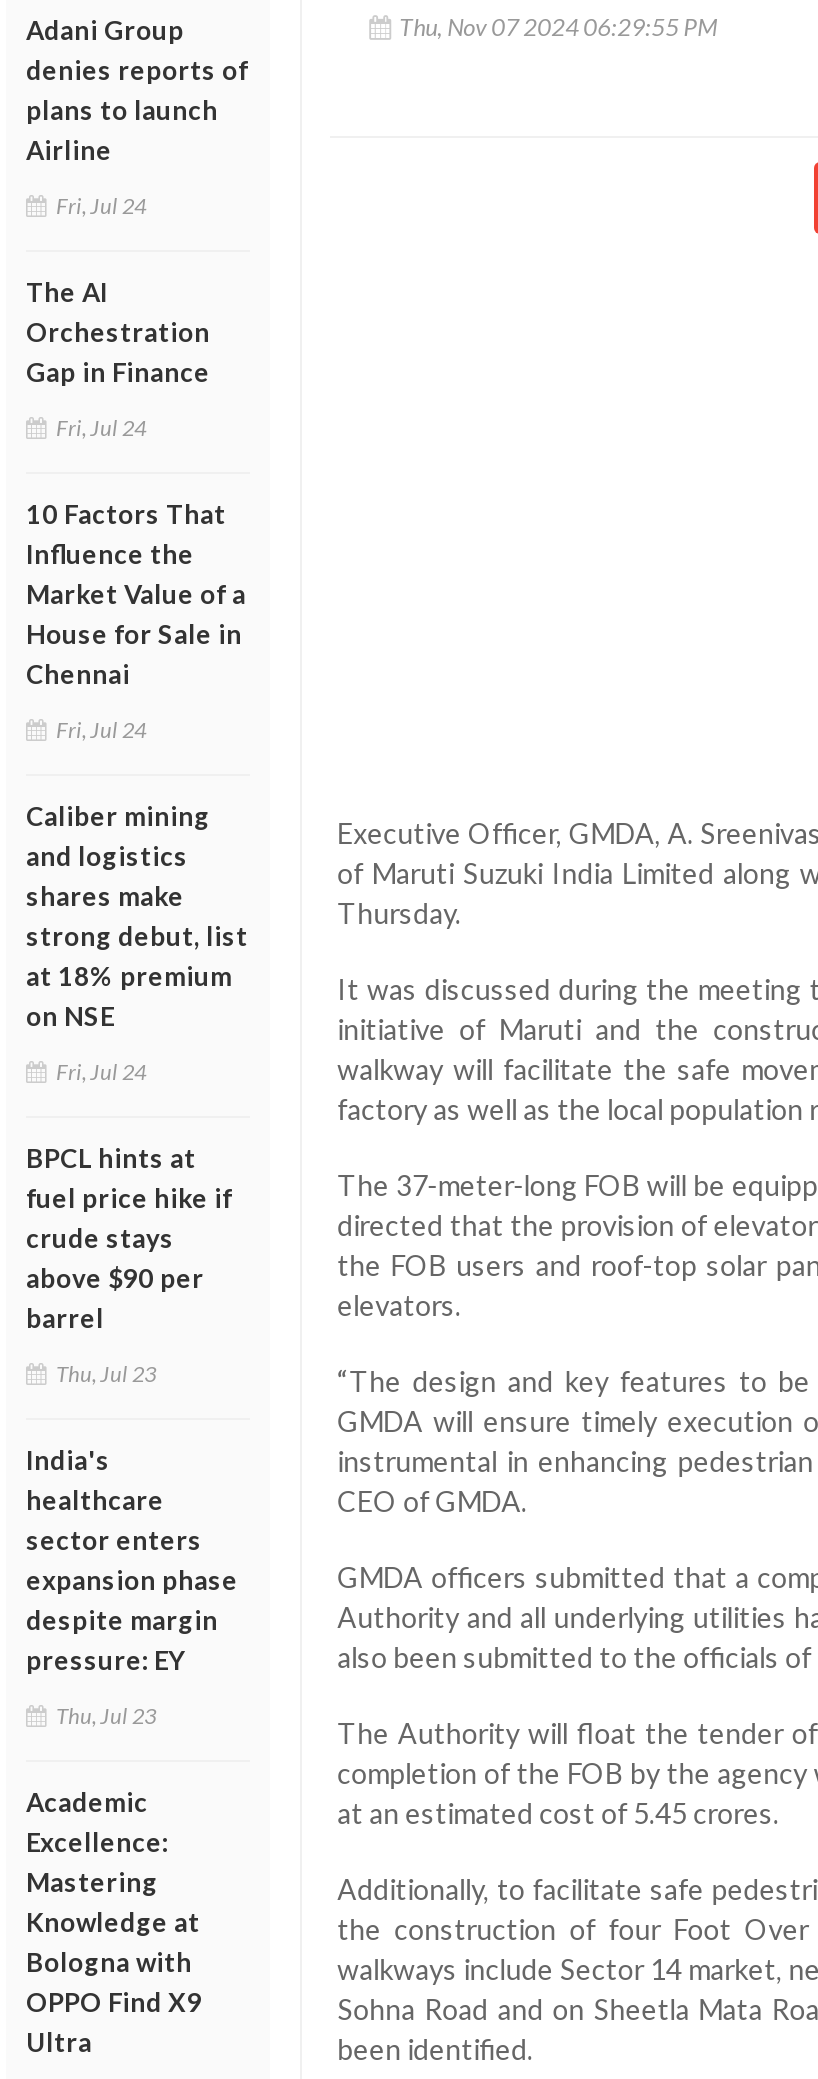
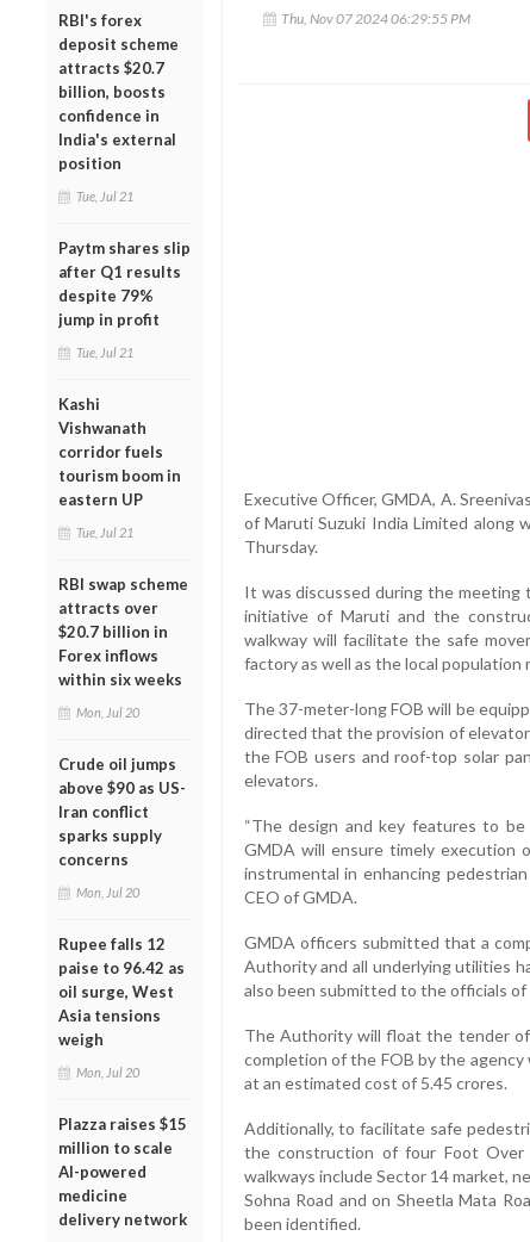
- Adani Group
- denies reports of
- plans to launch
- Airline
+ RBI's forex
+ deposit scheme
+ attracts $20.7
+ billion, boosts
+ confidence in
+ India's external
+ position

- Fri, Jul 24
+ Tue, Jul 21

- The AI
- Orchestration
- Gap in Finance
+ Paytm shares slip
+ after Q1 results
+ despite 79%
+ jump in profit

- Fri, Jul 24
+ Tue, Jul 21

- 10 Factors That
- Influence the
- Market Value of a
- House for Sale in
- Chennai
+ Kashi
+ Vishwanath
+ corridor fuels
+ tourism boom in
+ eastern UP

- Fri, Jul 24
+ Tue, Jul 21

- Caliber mining
- and logistics
- shares make
- strong debut, list
- at 18% premium
- on NSE
+ RBI swap scheme
+ attracts over
+ $20.7 billion in
+ Forex inflows
+ within six weeks

- Fri, Jul 24
+ Mon, Jul 20

- BPCL hints at
- fuel price hike if
- crude stays
- above $90 per
- barrel
+ Crude oil jumps
+ above $90 as US-
+ Iran conflict
+ sparks supply
+ concerns

- Thu, Jul 23
+ Mon, Jul 20

- India's
- healthcare
- sector enters
- expansion phase
- despite margin
- pressure: EY
+ Rupee falls 12
+ paise to 96.42 as
+ oil surge, West
+ Asia tensions
+ weigh

- Thu, Jul 23
+ Mon, Jul 20

- Academic
- Excellence:
- Mastering
- Knowledge at
- Bologna with
- OPPO Find X9
- Ultra
+ Plazza raises $15
+ million to scale
+ AI-powered
+ medicine
+ delivery network
